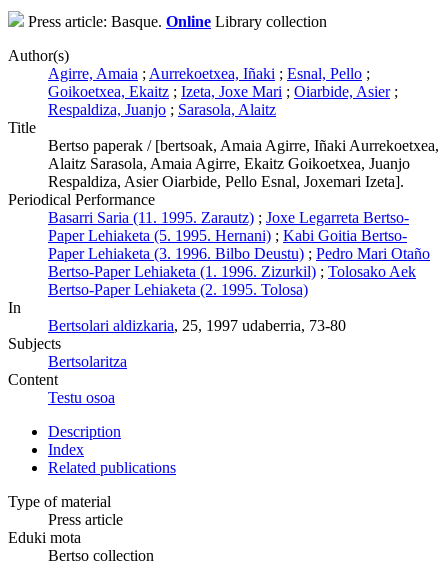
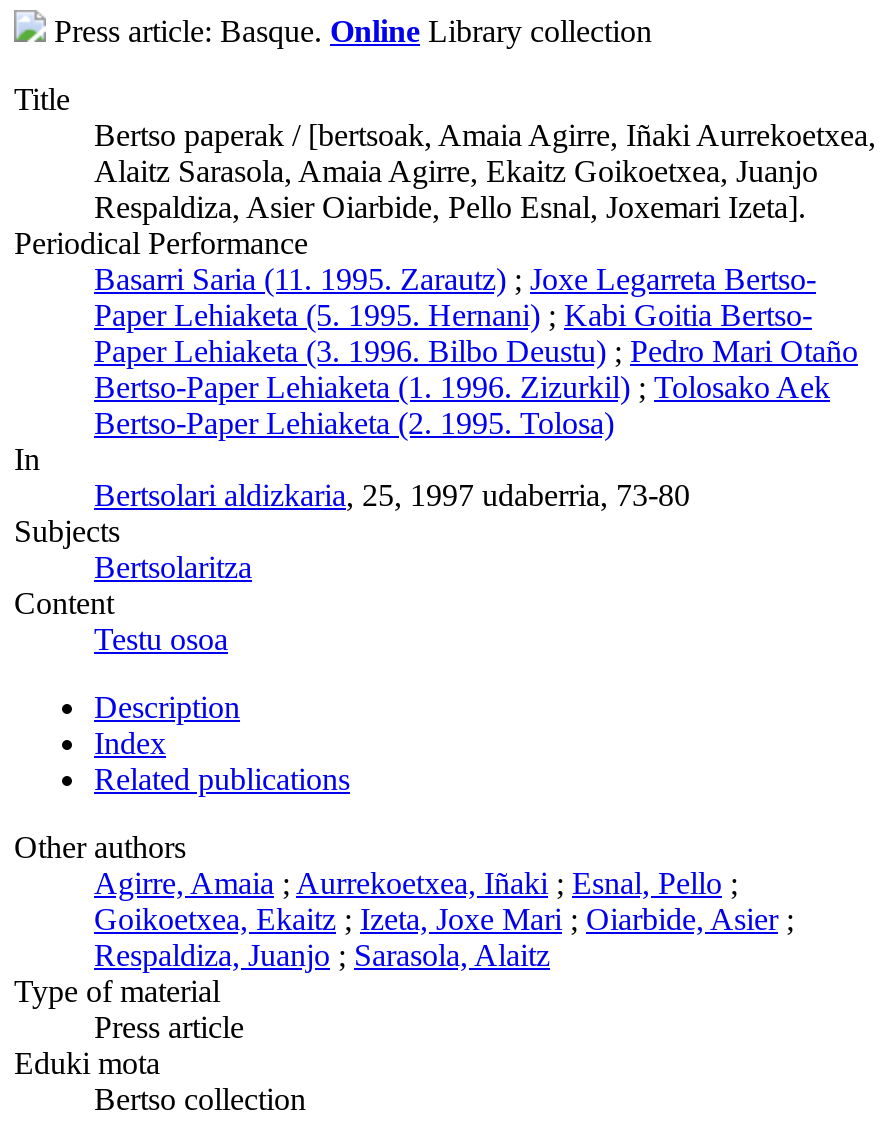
- Author(s)

moved down: Agirre, Amaia; Aurrekoetxea, Iñaki; Esnal, Pello; | Goikoetxea, Ekaitz; Izeta, Joxe Mari; Oiarbide, Asier; | Respaldiza, Juanjo; Sarasola, Alaitz

moved up: Title | Bertso paperak / [bertsoak, Amaia Agirre, Iñaki Aurrekoetxea, | Alaitz Sarasola, Amaia Agirre, Ekaitz Goikoetxea, Juanjo | ... | Index | Related publications

+ Other authors
